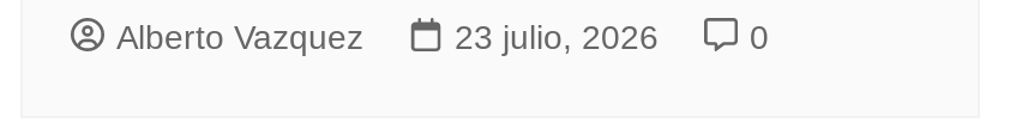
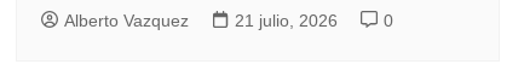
- 23 julio, 2026
+ 21 julio, 2026
